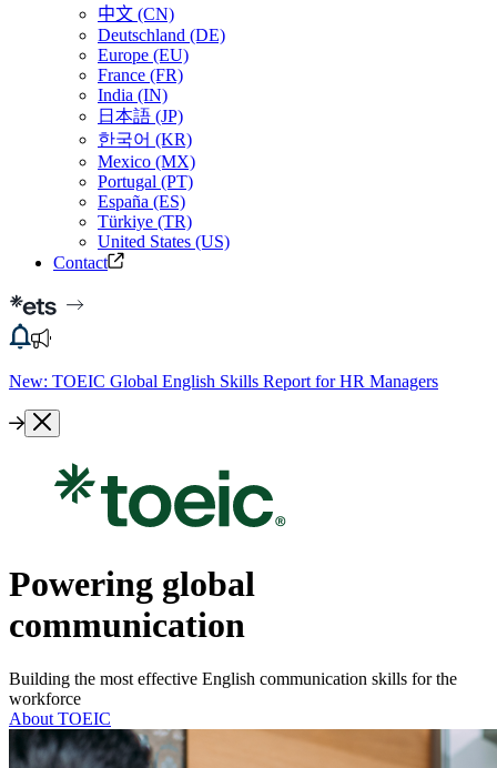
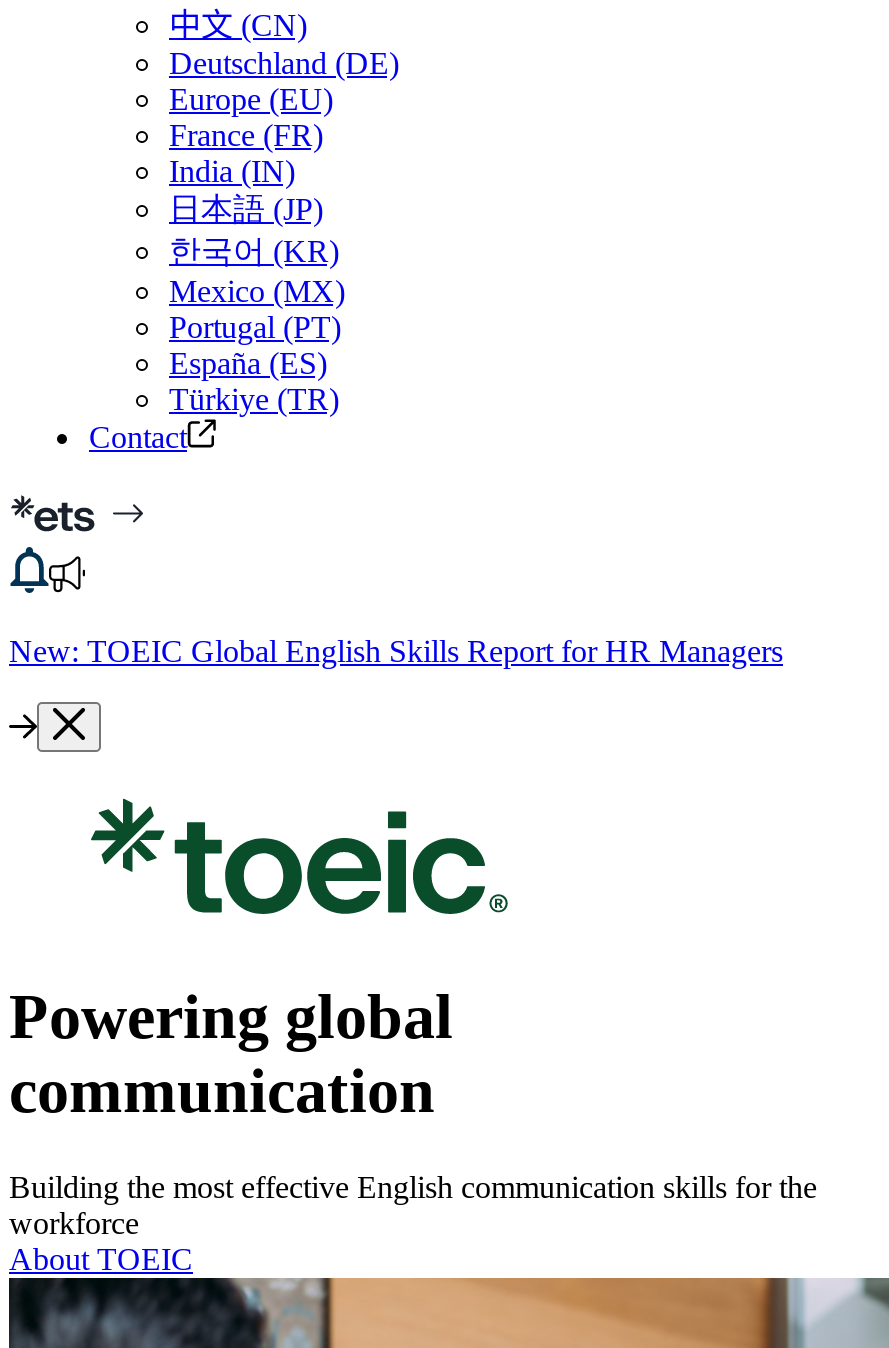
- United States (US)
